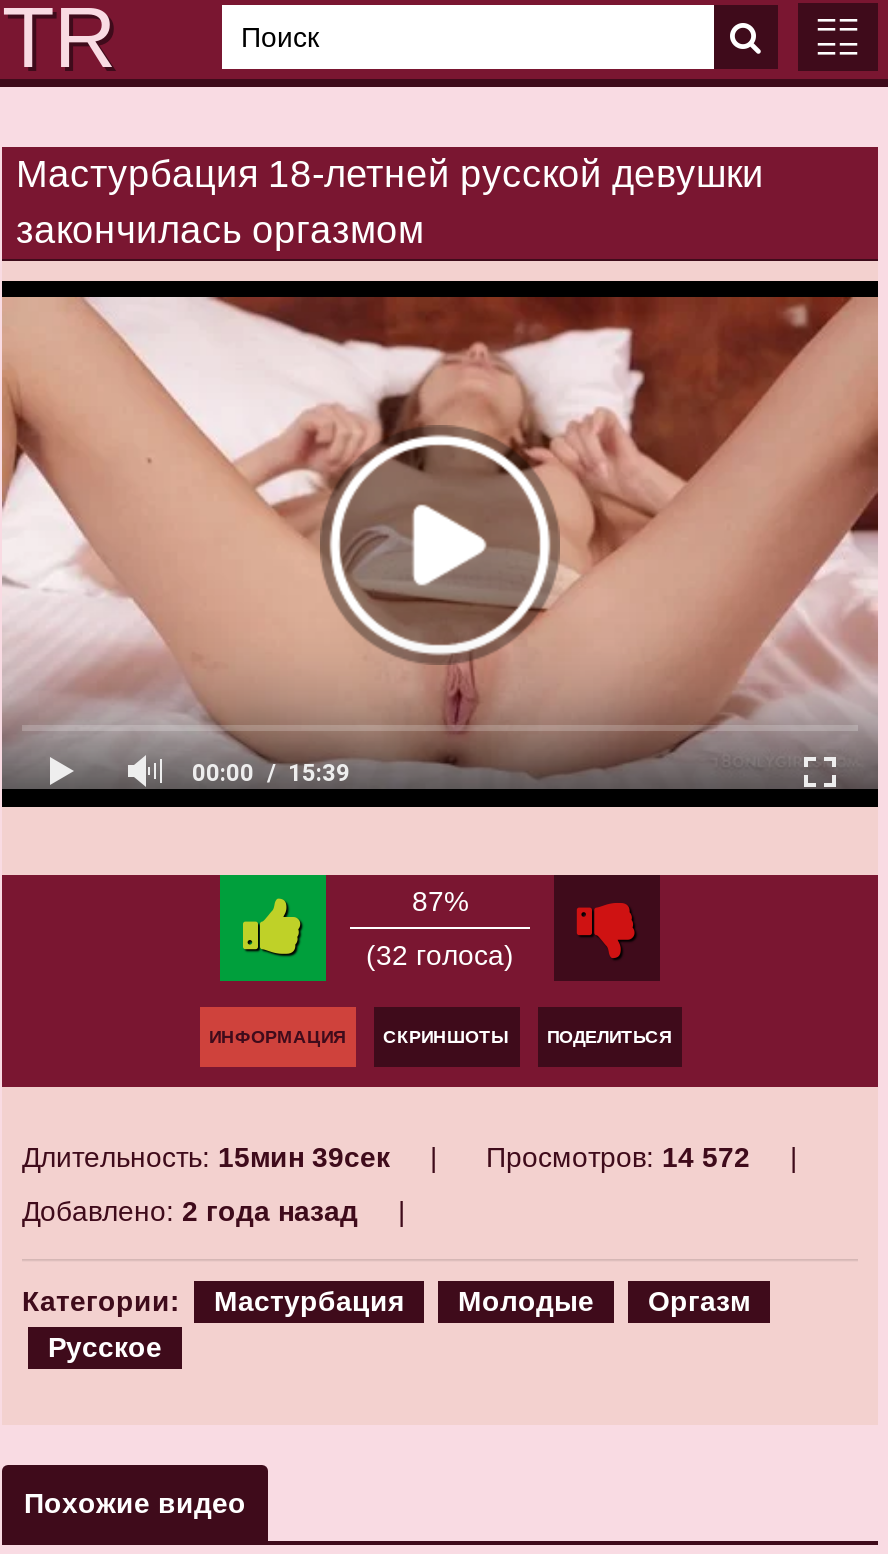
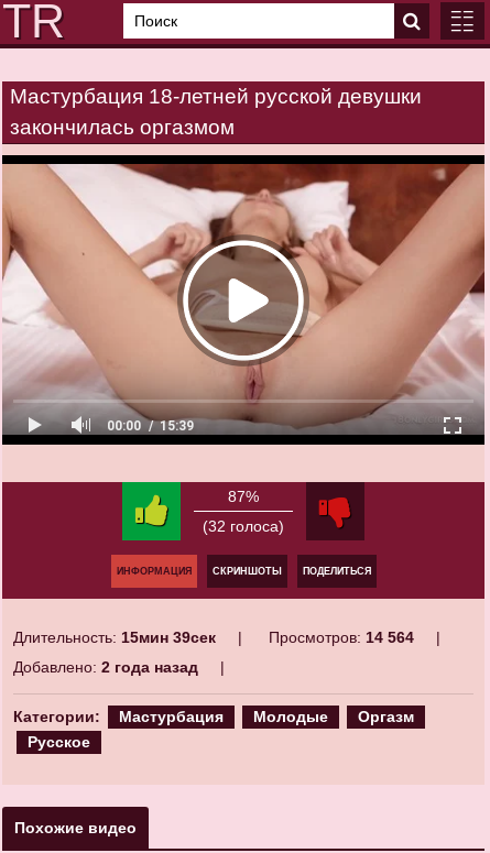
- Просмотров: 14 572
+ Просмотров: 14 564
